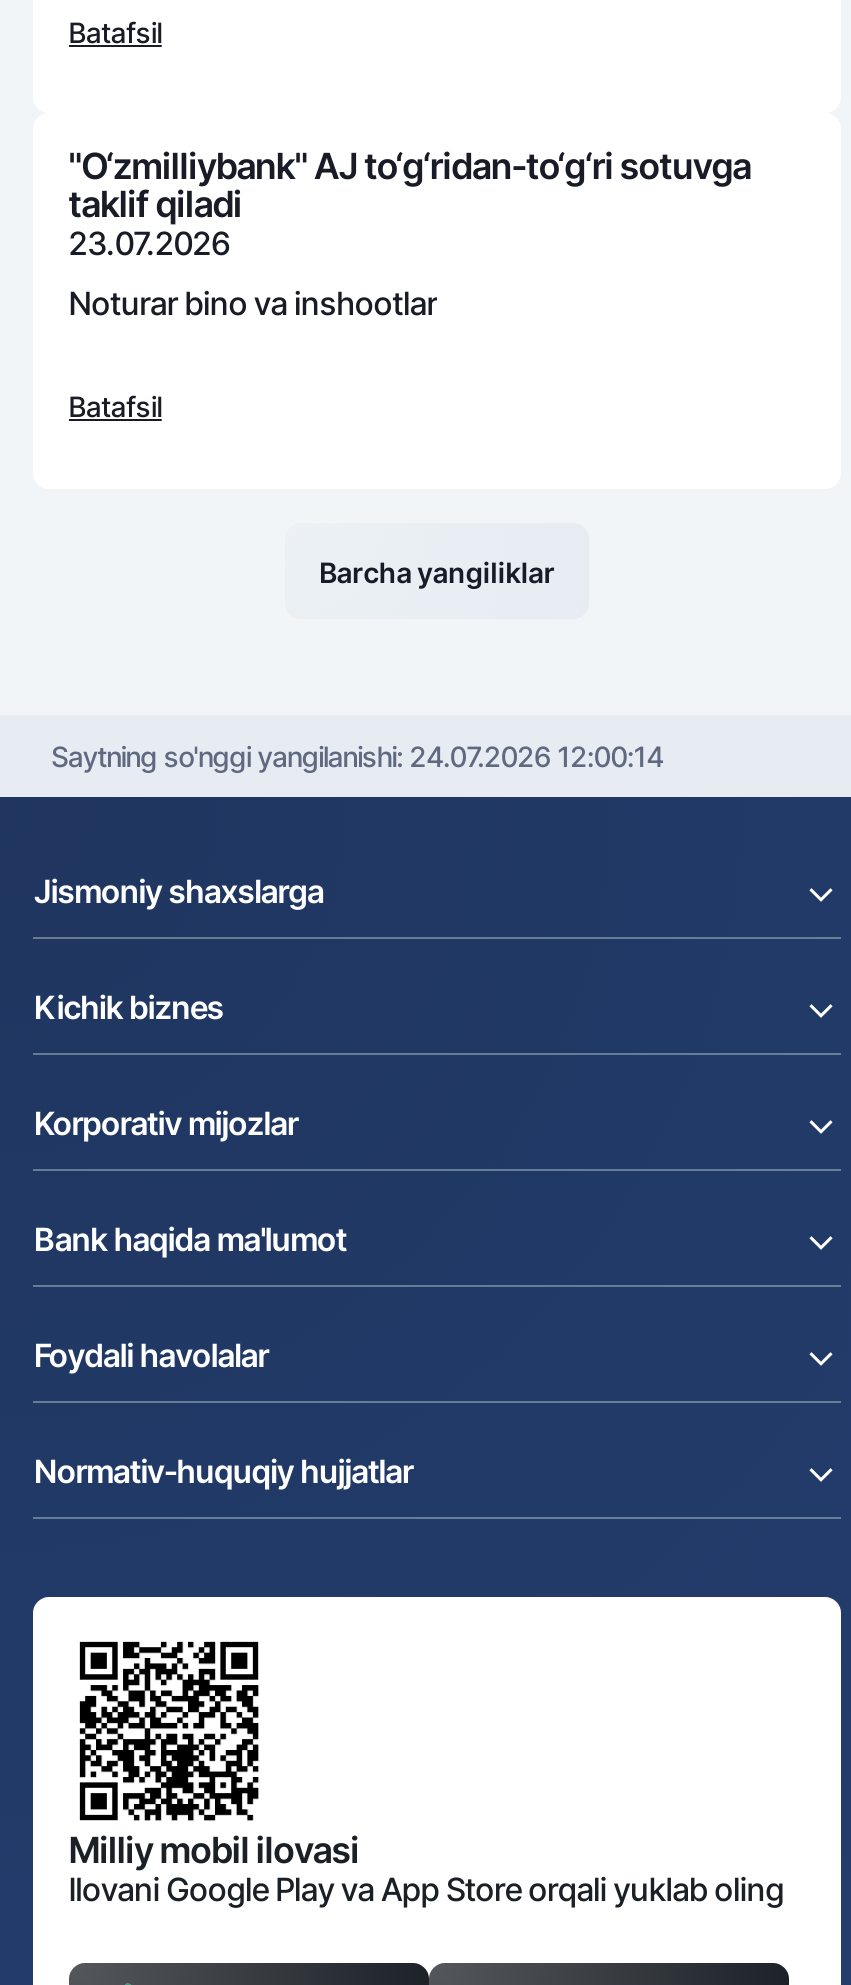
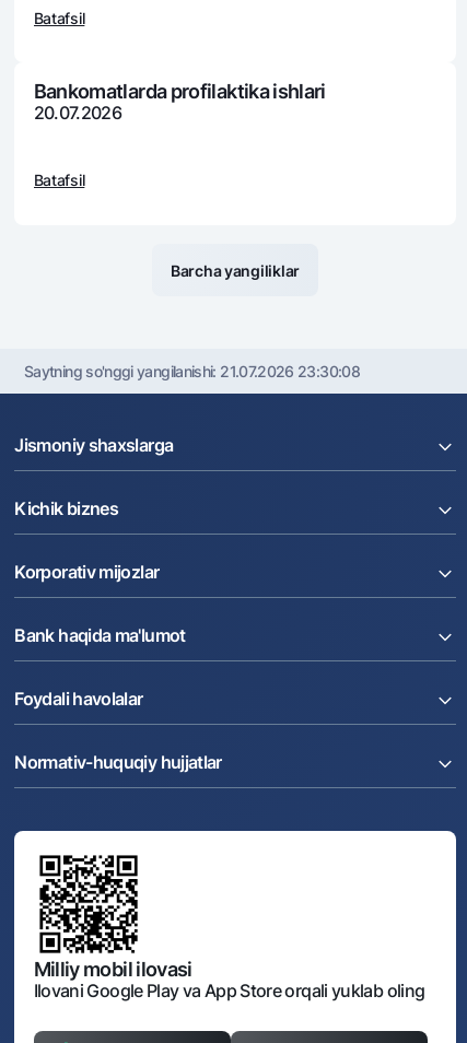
- "O‘zmilliybank" AJ to‘g‘ridan-to‘g‘ri sotuvga
- taklif qiladi
- 23.07.2026
- Noturar bino va inshootlar
+ Bankomatlarda profilaktika ishlari
+ 20.07.2026

- Saytning so'nggi yangilanishi: 24.07.2026 12:00:14
+ Saytning so'nggi yangilanishi: 21.07.2026 23:30:08
